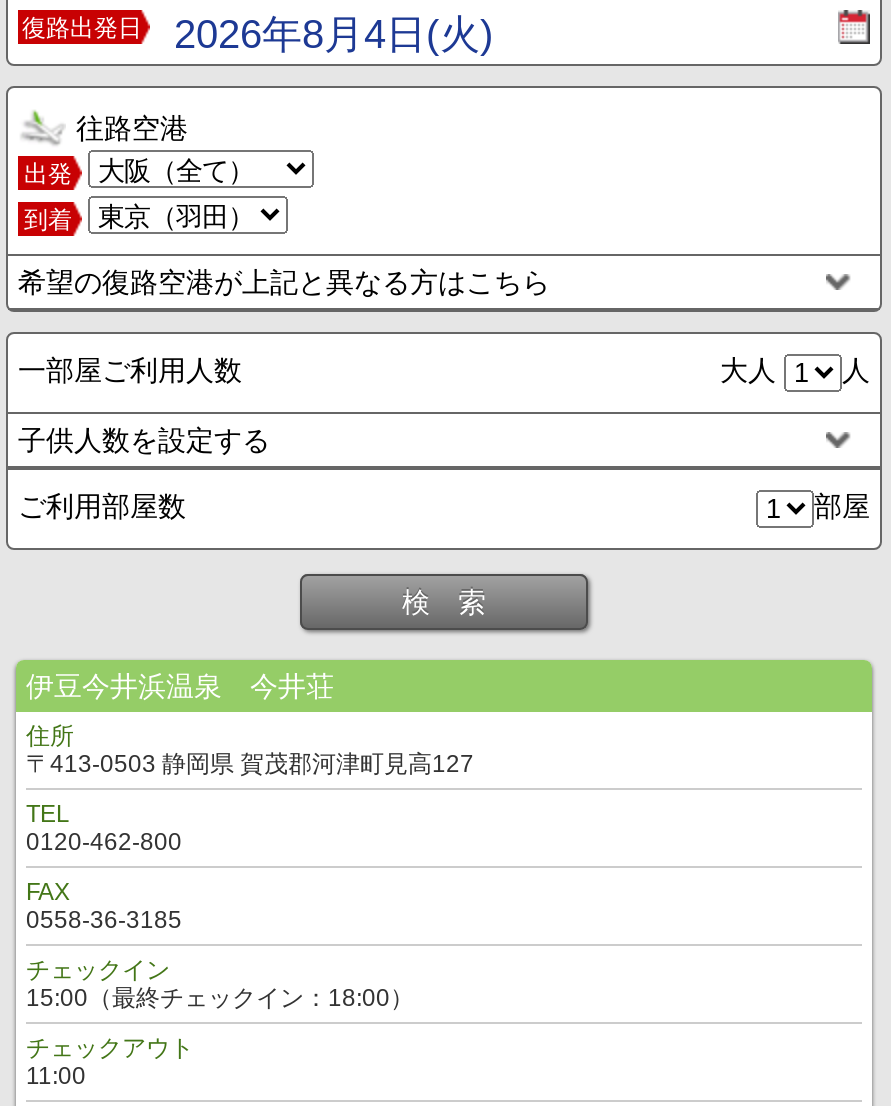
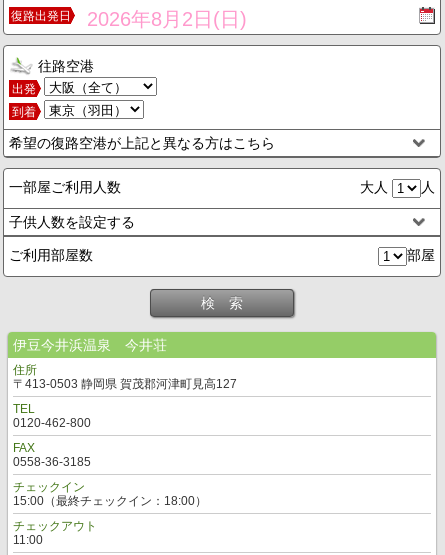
- 復路出発日 2026年8月4日(火)
+ 復路出発日 2026年8月2日(日)
